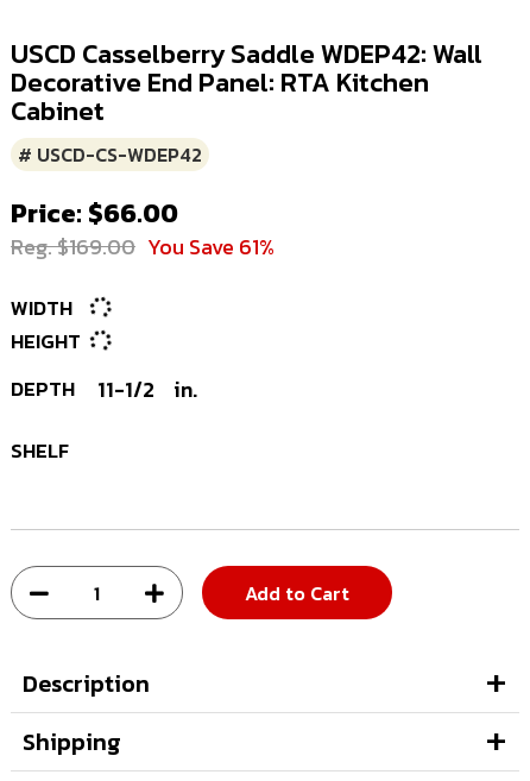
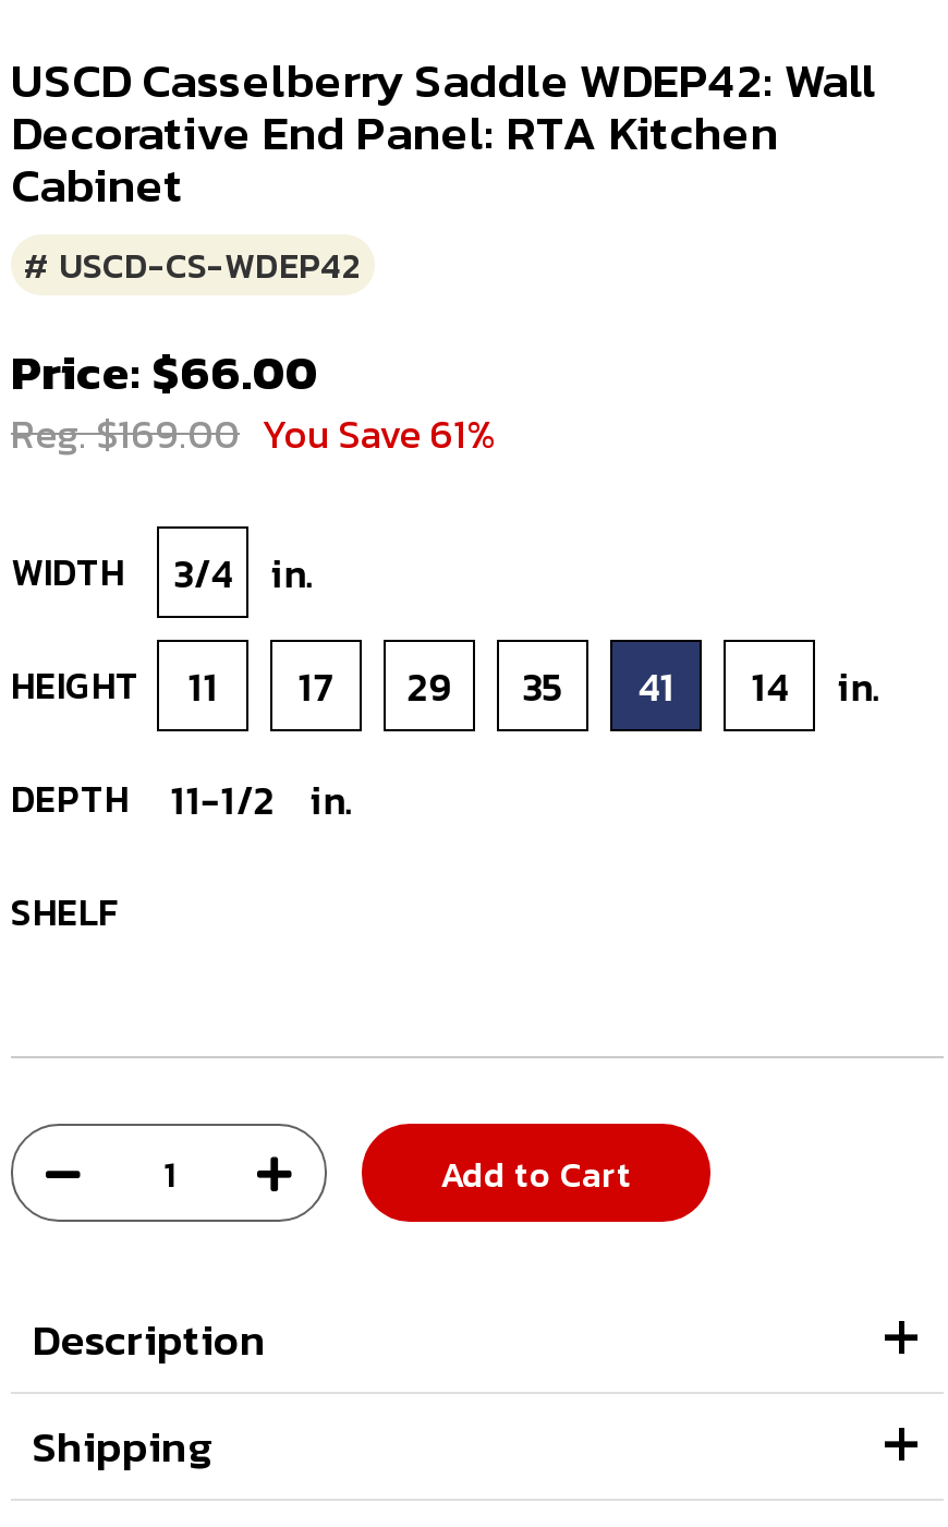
+ 3/4
+ in.

+ 11
+ 17
+ 29
+ 35
+ 41
+ 14
+ in.
